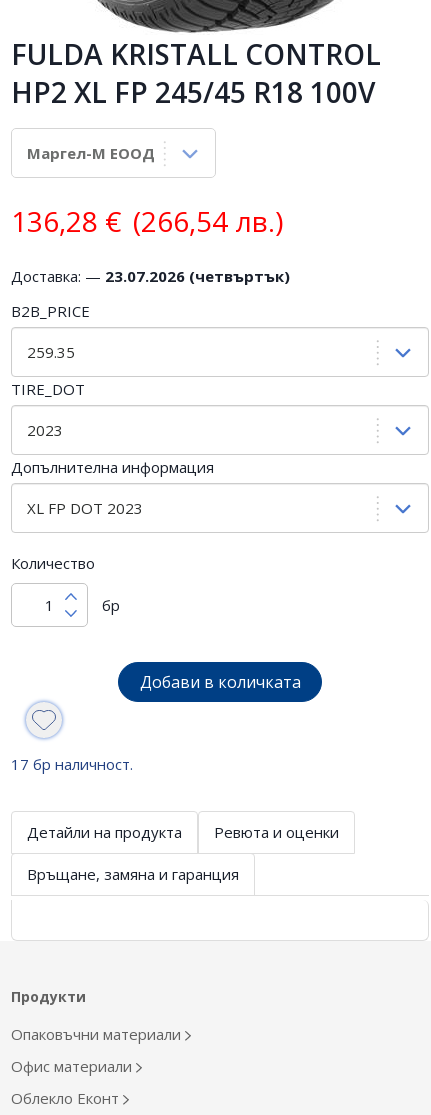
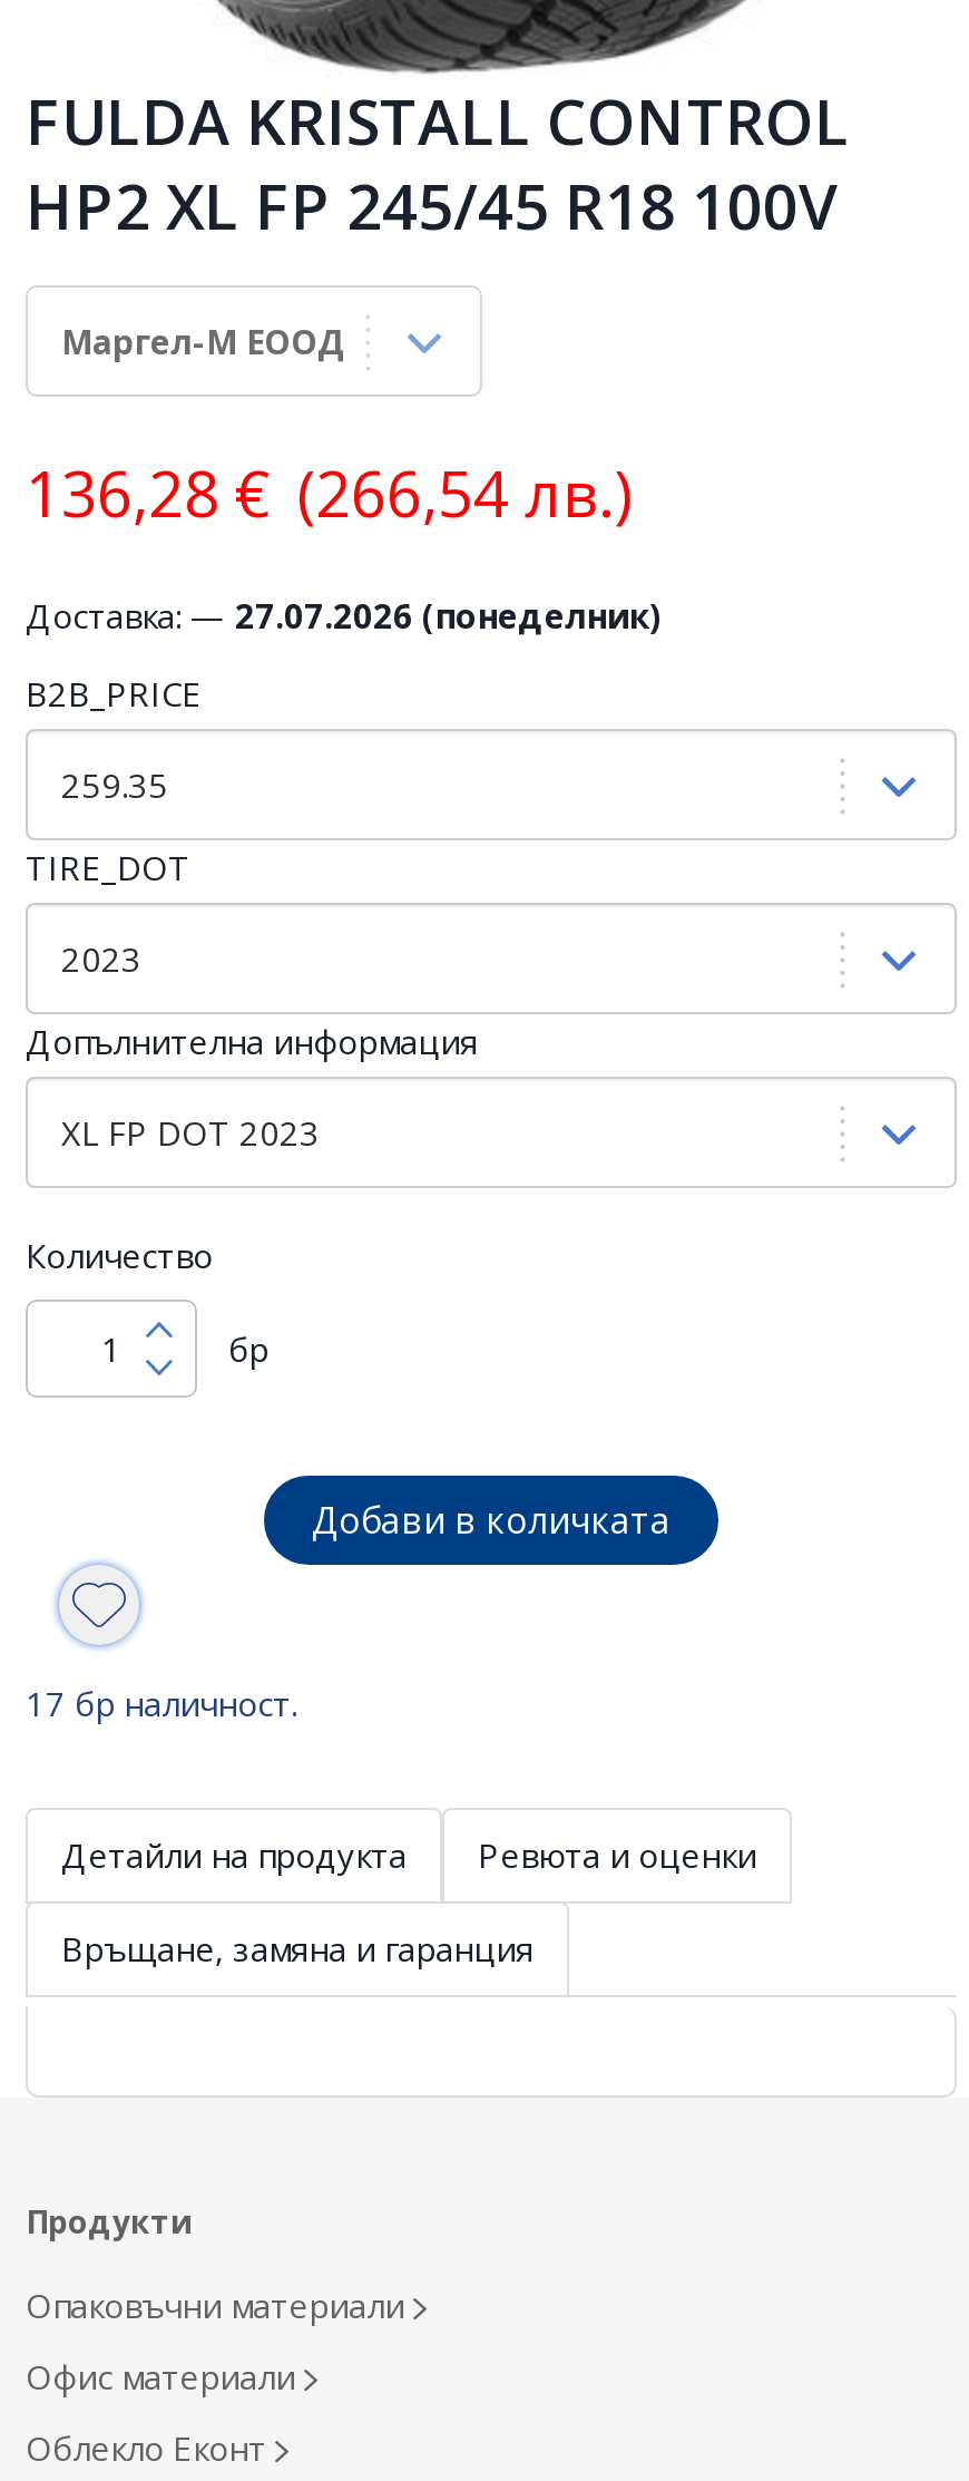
- Доставка: — 23.07.2026 (четвъртък)
+ Доставка: — 27.07.2026 (понеделник)
